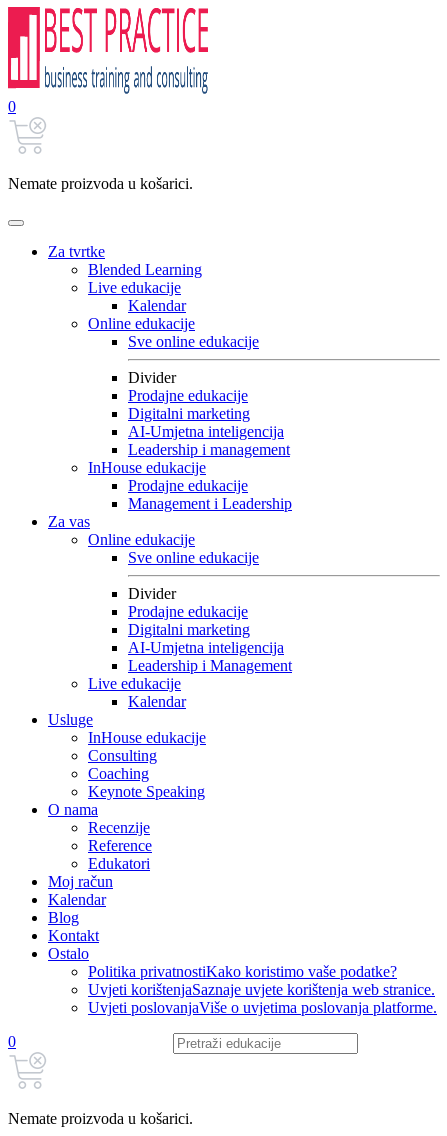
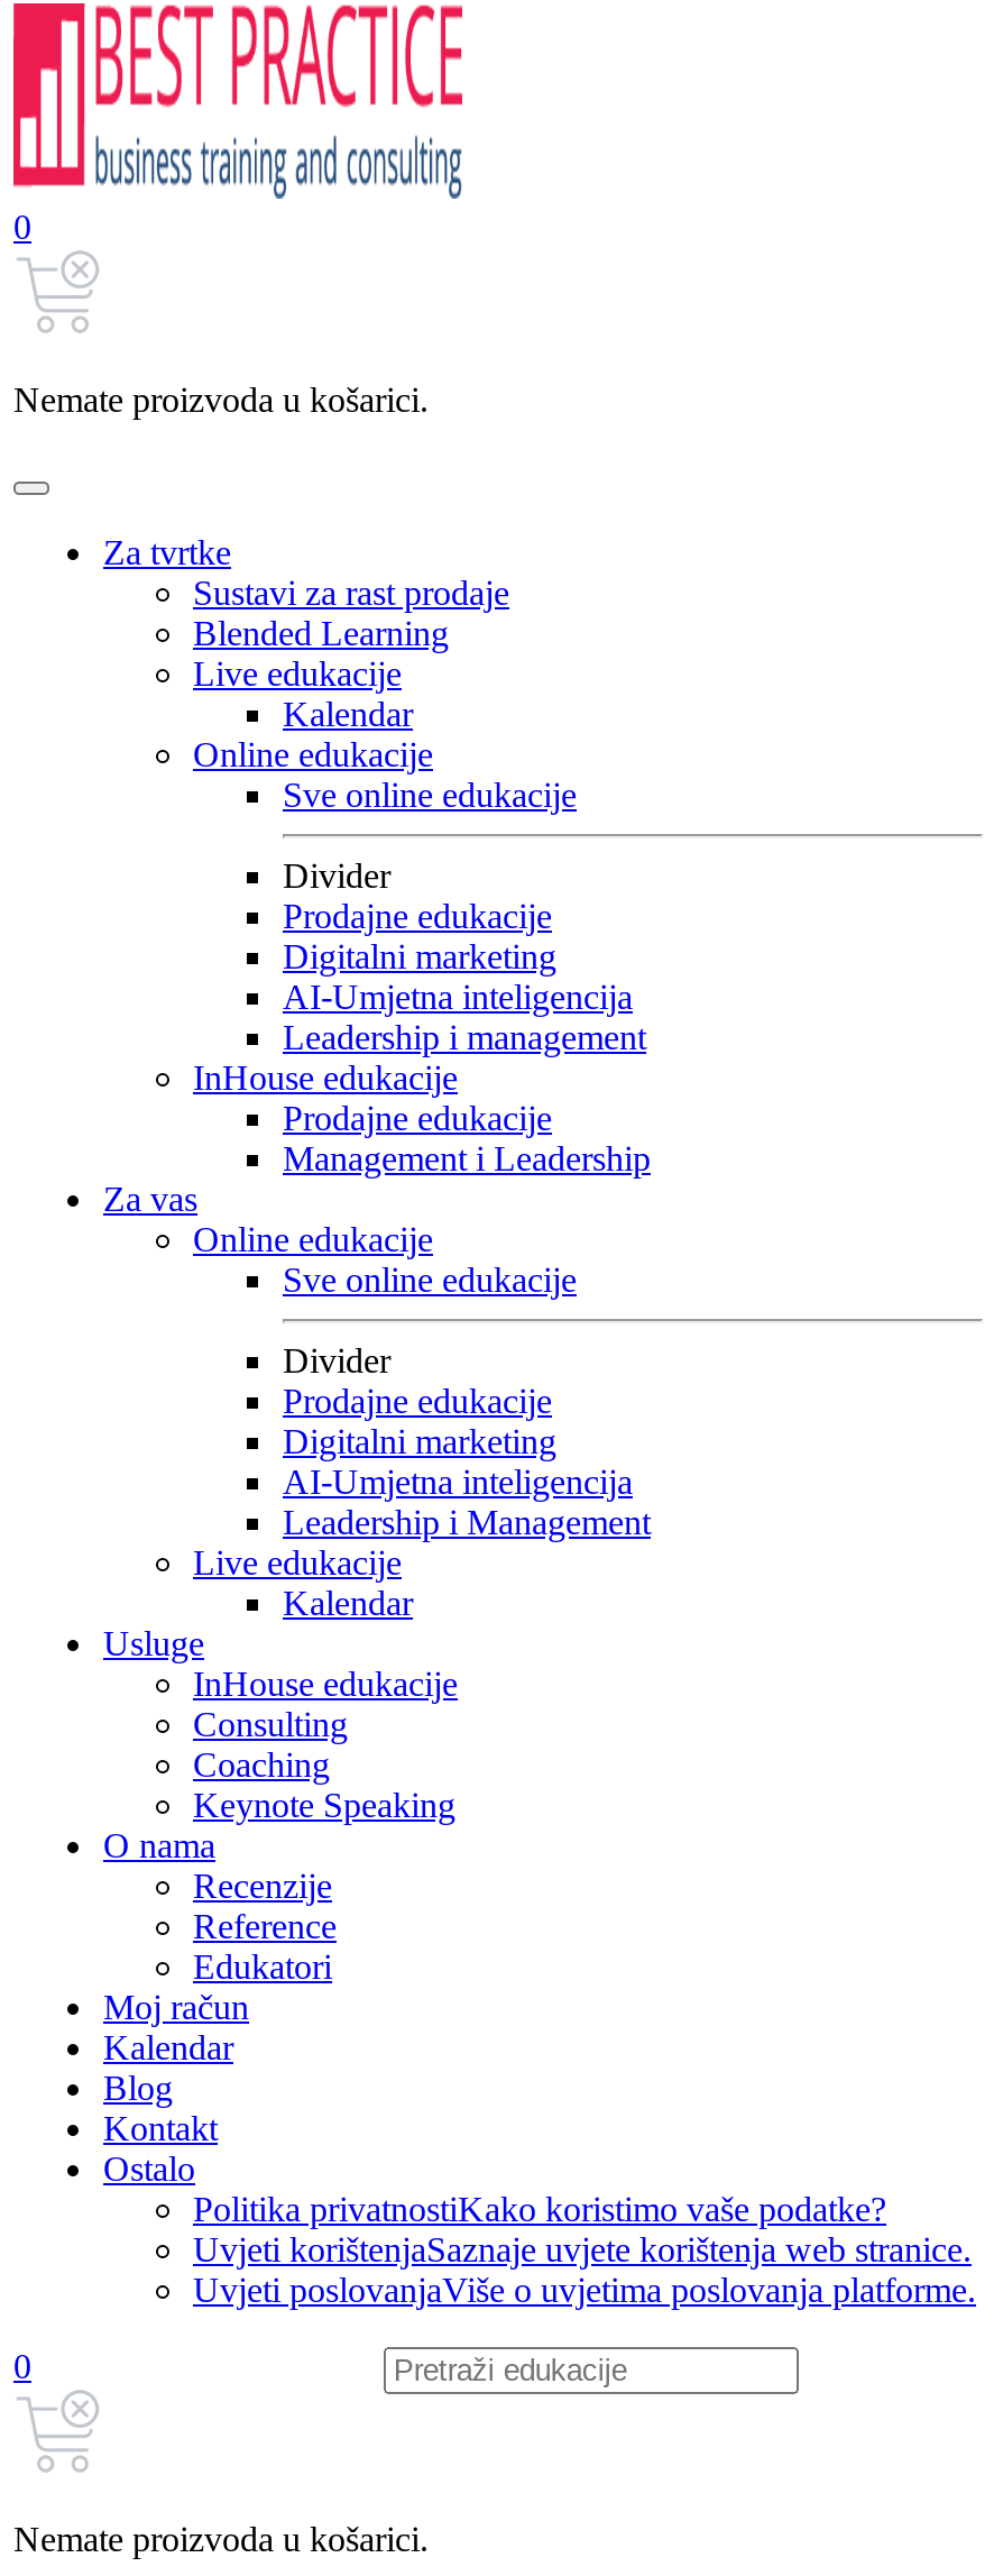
+ Sustavi za rast prodaje
